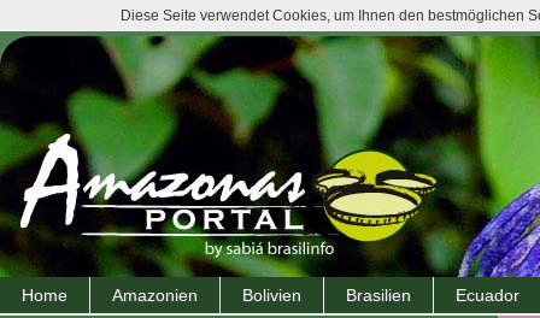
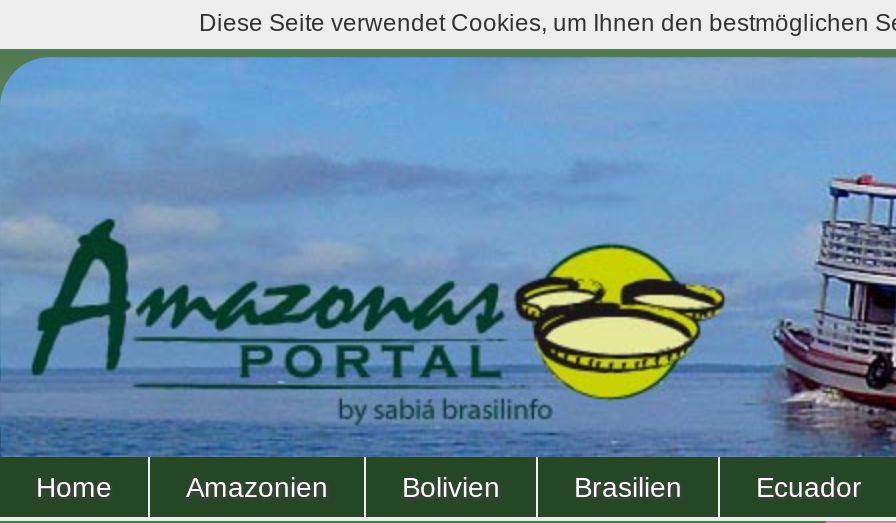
- [image]
+ [image]
